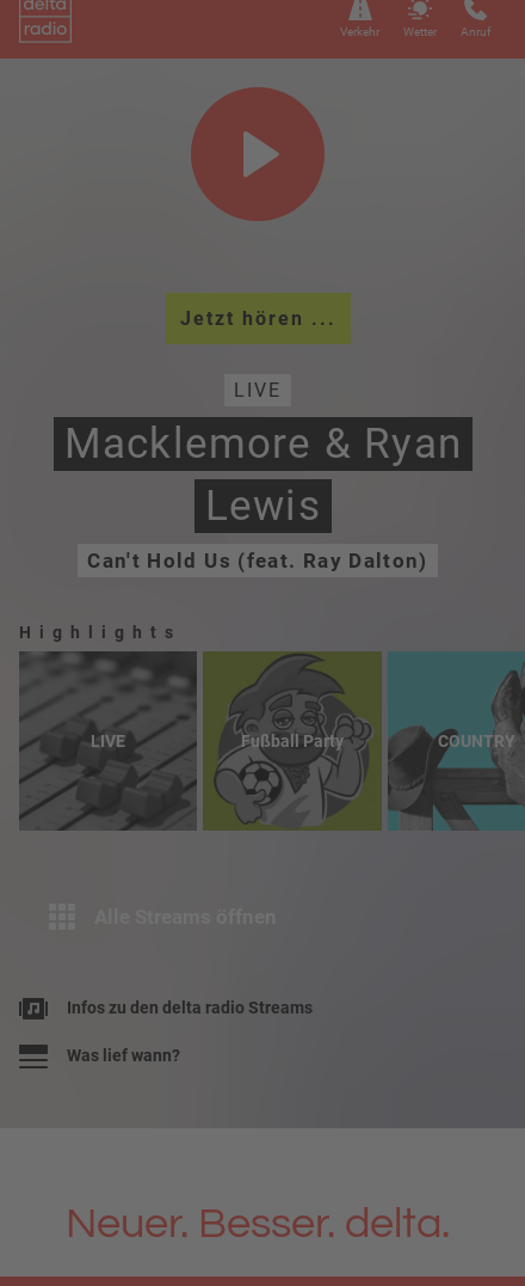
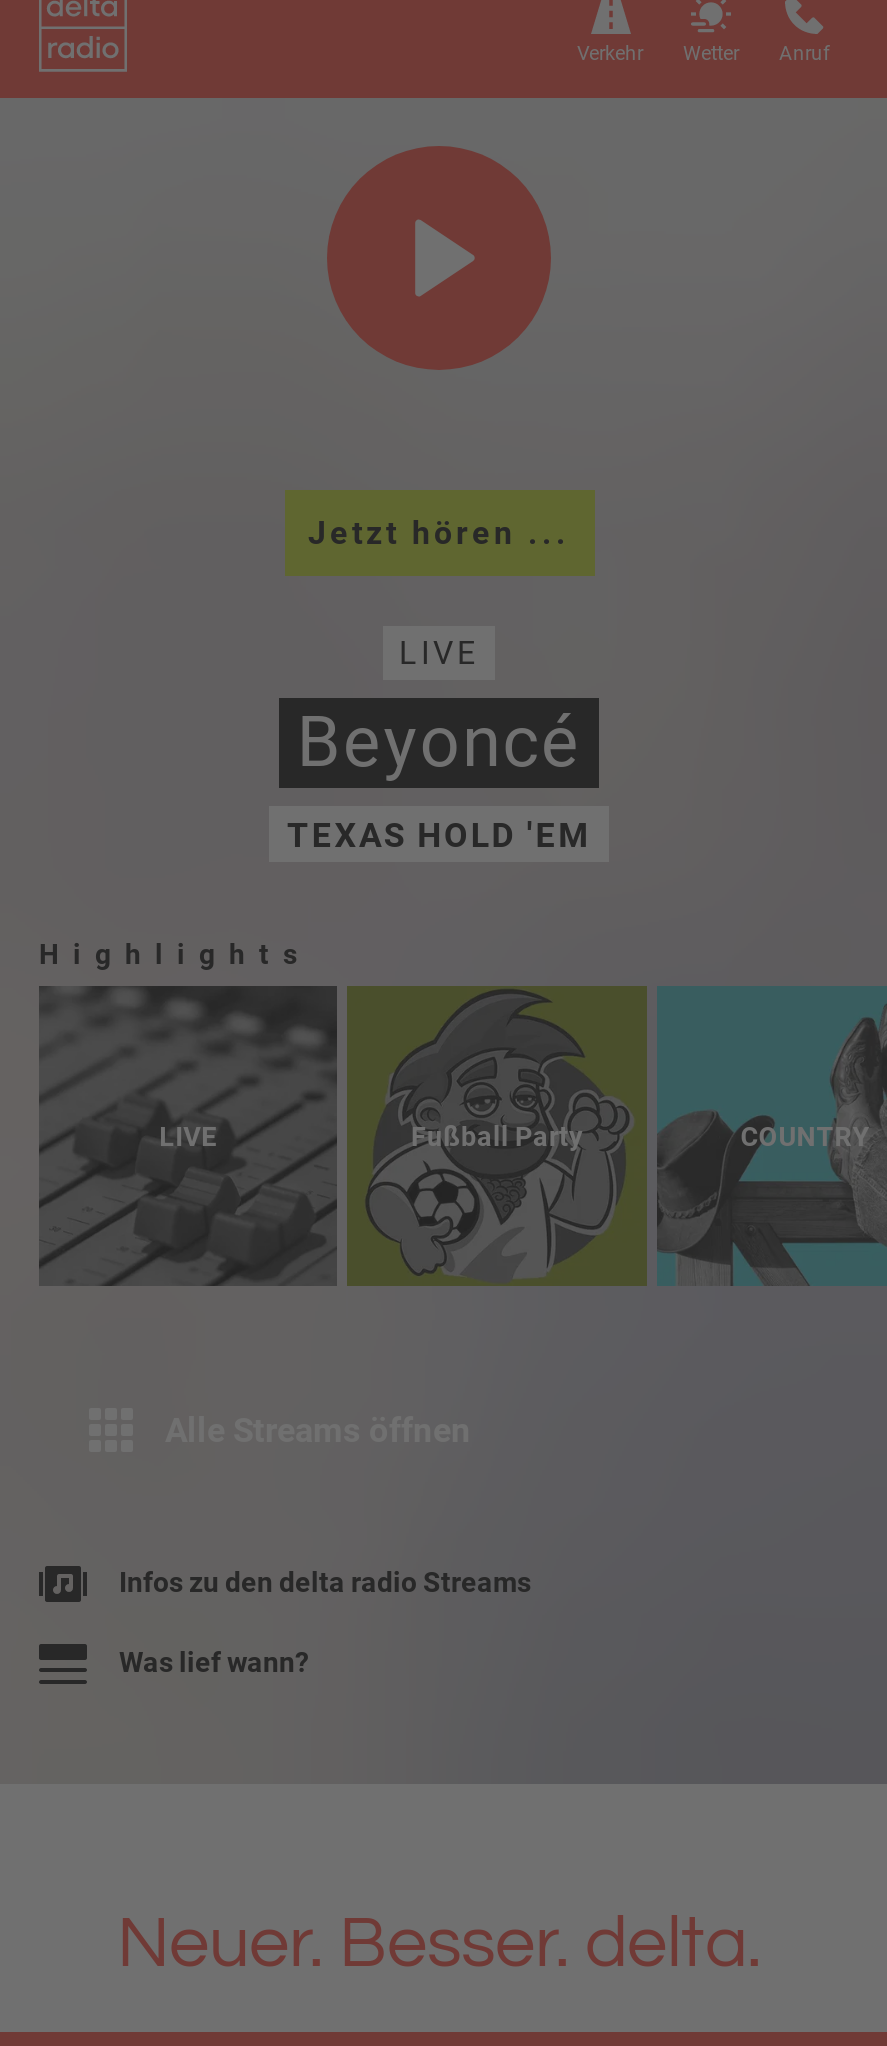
- Macklemore & Ryan
- Lewis
- Can't Hold Us (feat. Ray Dalton)
+ Beyoncé
+ TEXAS HOLD 'EM
